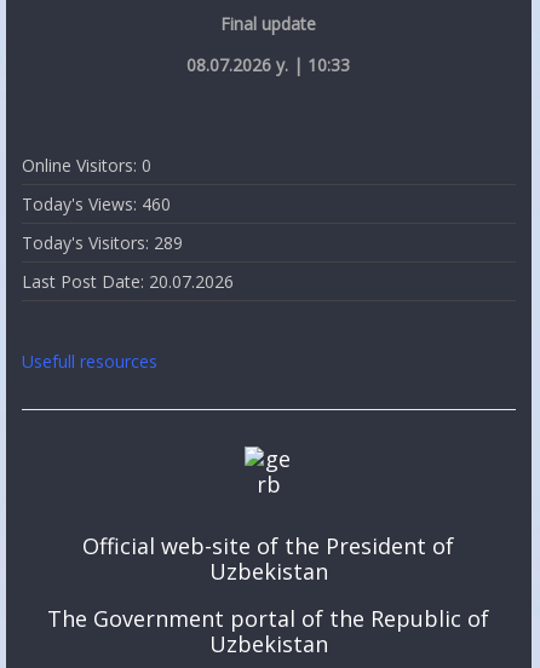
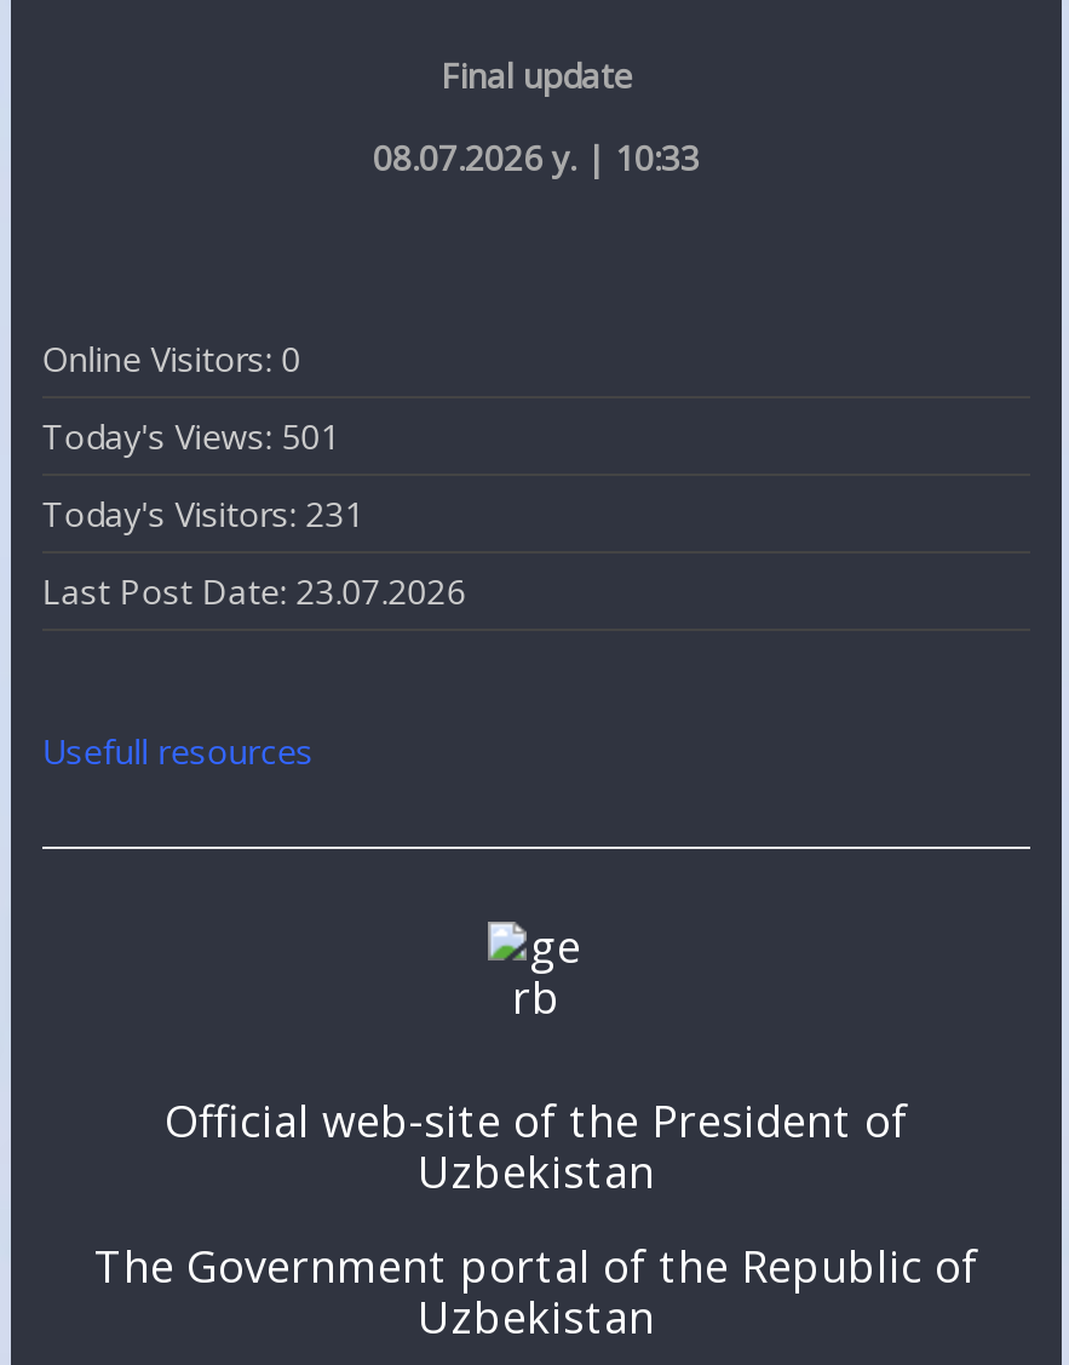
- Today's Views: 460
+ Today's Views: 501

- Today's Visitors: 289
+ Today's Visitors: 231

- Last Post Date: 20.07.2026
+ Last Post Date: 23.07.2026
